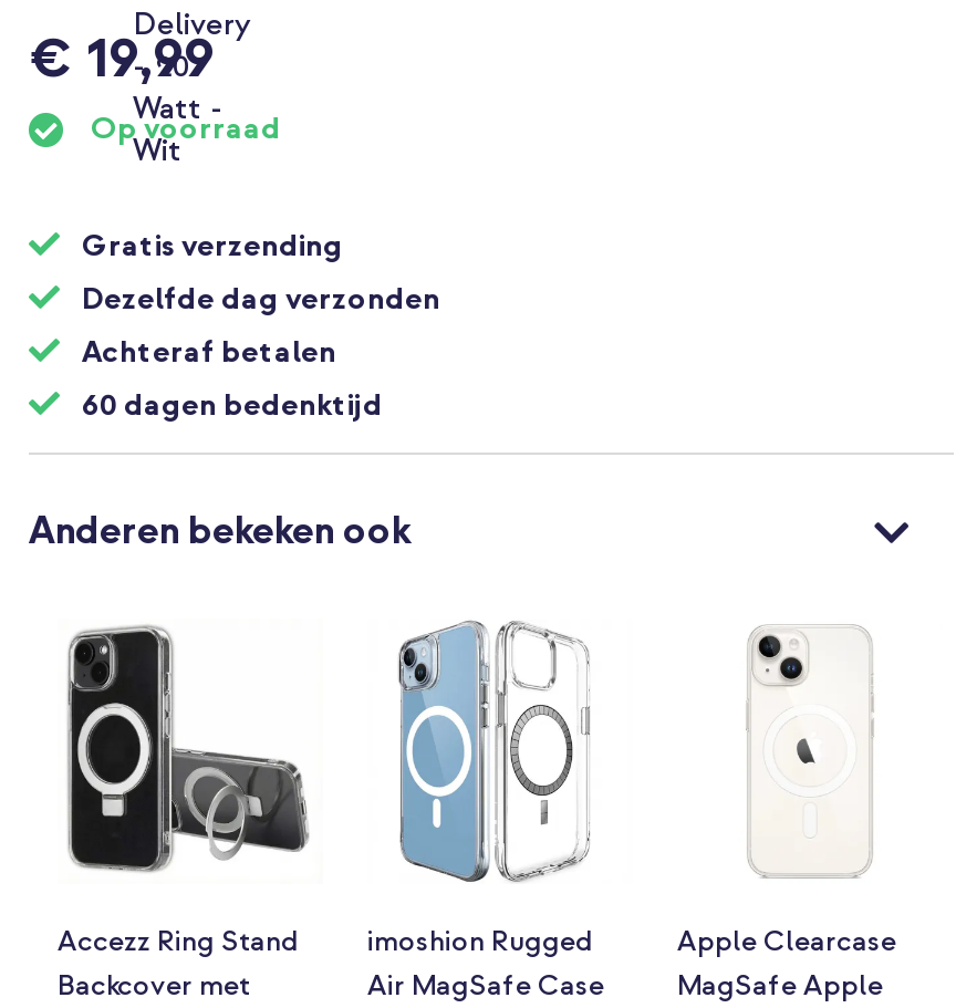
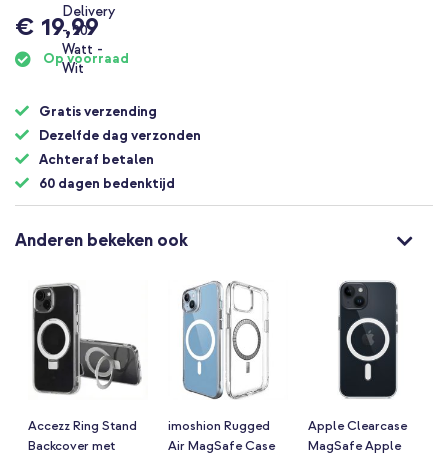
- [image]
+ [image]
